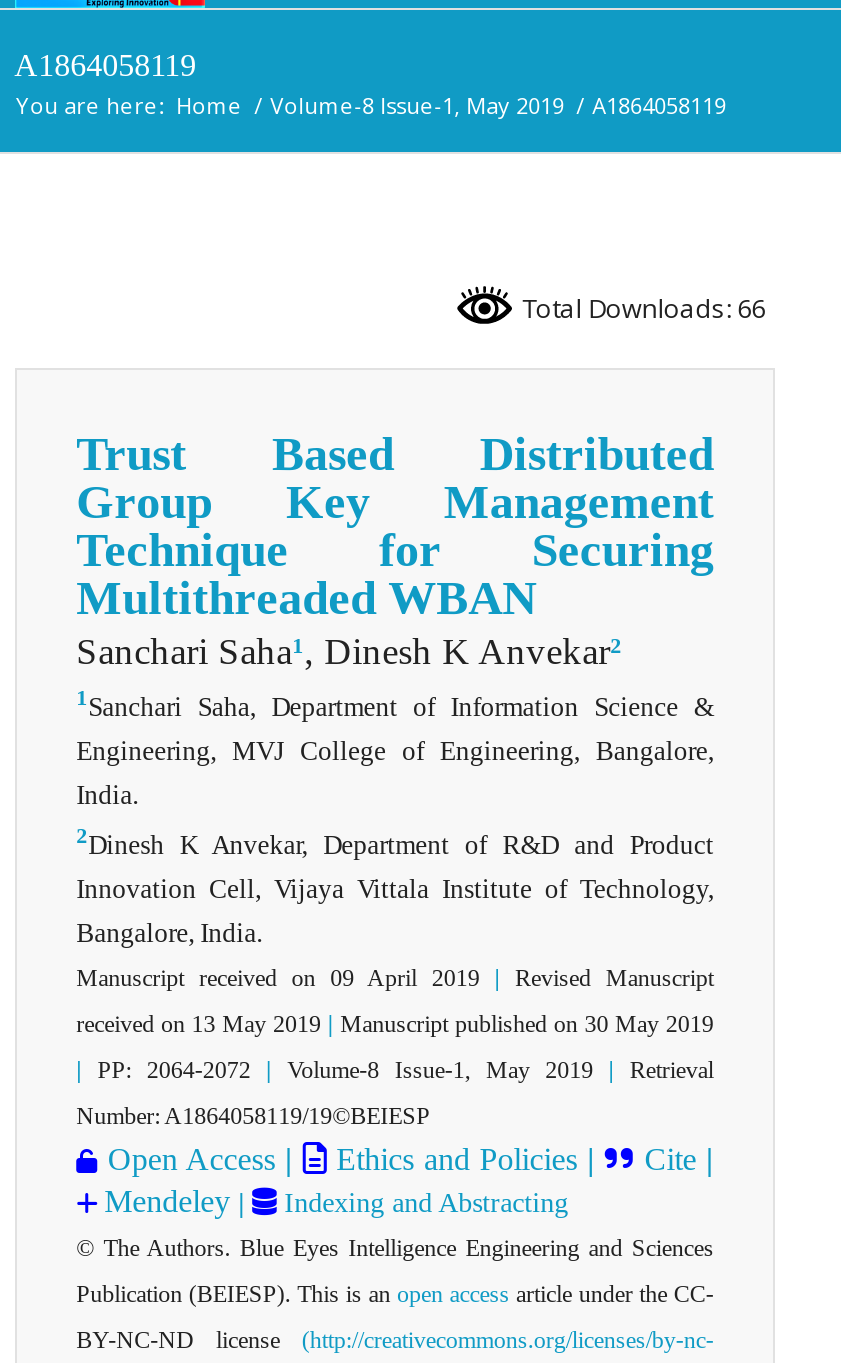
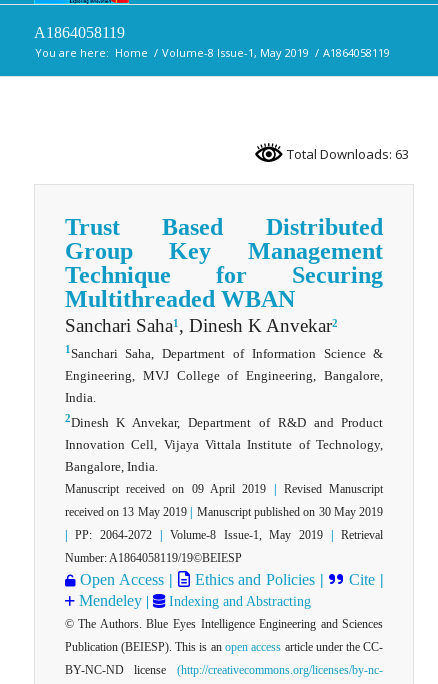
- Total Downloads: 66
+ Total Downloads: 63
